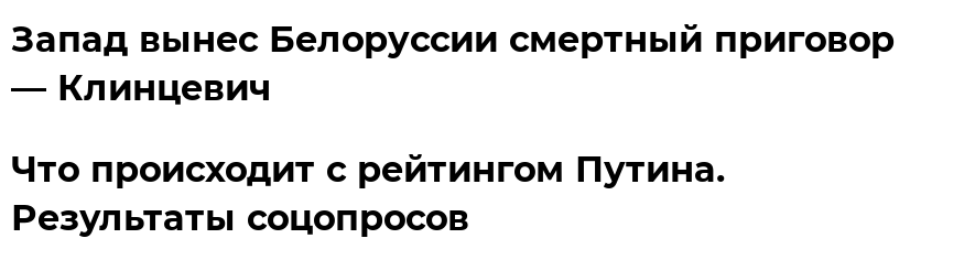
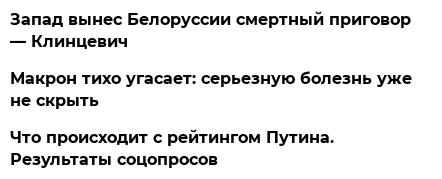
+ Макрон тихо угасает: серьезную болезнь уже
+ не скрыть
